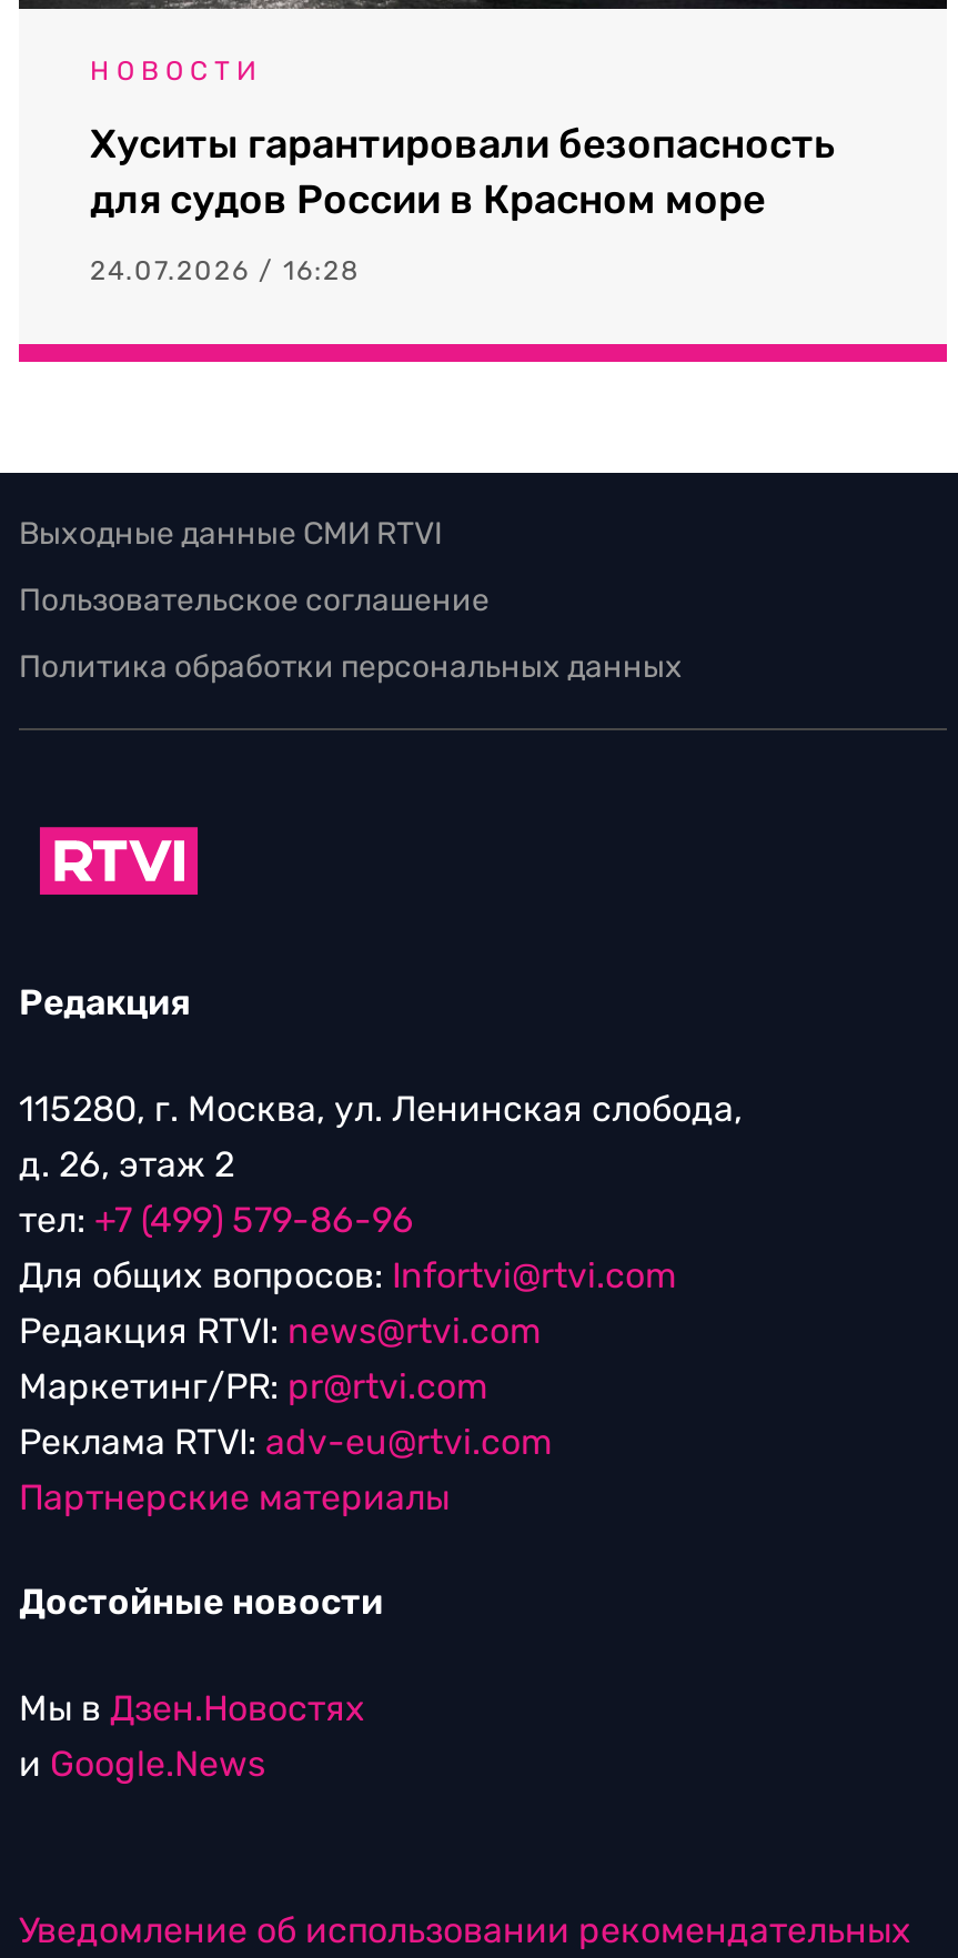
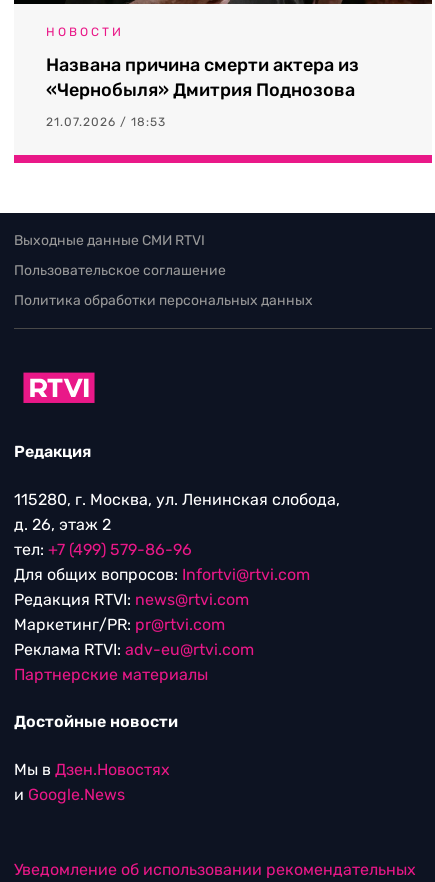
- Хуситы гарантировали безопасность
- для судов России в Красном море
+ Названа причина смерти актера из
+ «Чернобыля» Дмитрия Поднозова

- 24.07.2026 / 16:28
+ 21.07.2026 / 18:53
